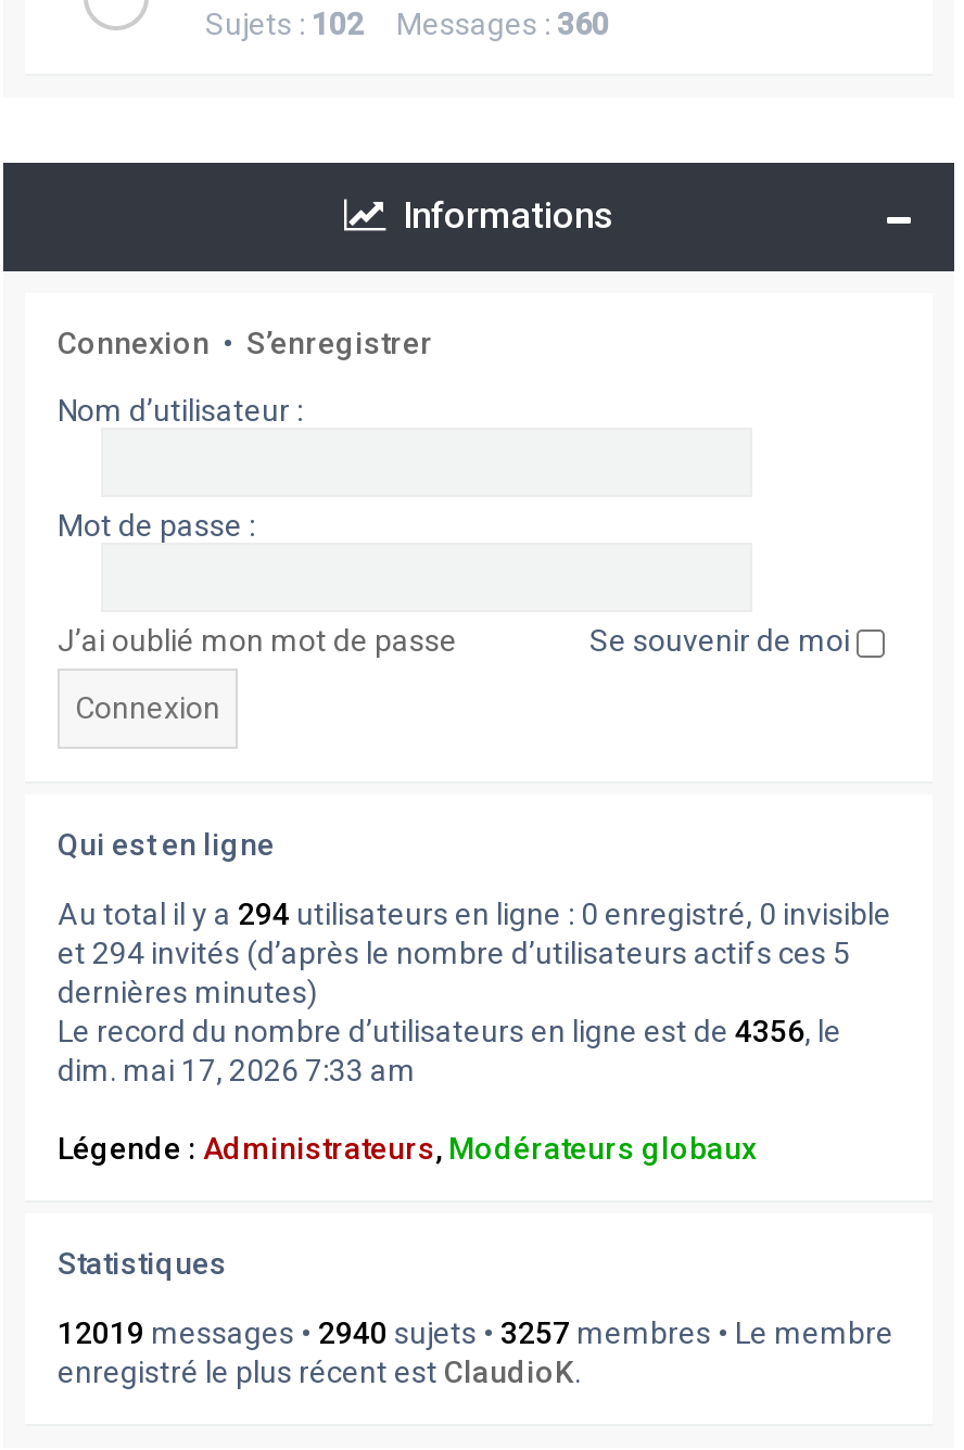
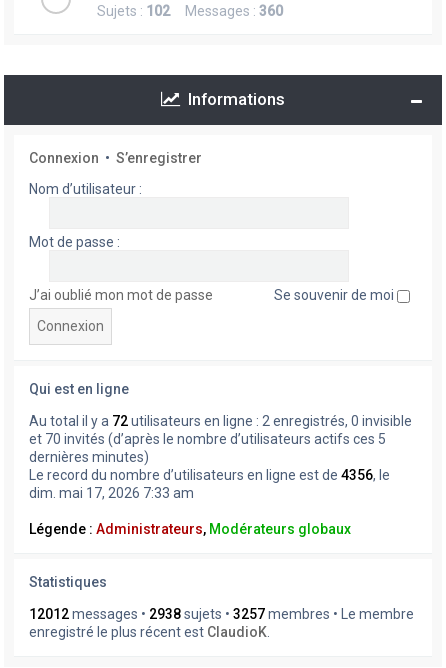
- Au total il y a 294 utilisateurs en ligne : 0 enregistré, 0 invisible
+ Au total il y a 72 utilisateurs en ligne : 2 enregistrés, 0 invisible

- et 294 invités (d’après le nombre d’utilisateurs actifs ces 5
+ et 70 invités (d’après le nombre d’utilisateurs actifs ces 5

- 12019 messages • 2940 sujets • 3257 membres • Le membre
+ 12012 messages • 2938 sujets • 3257 membres • Le membre
